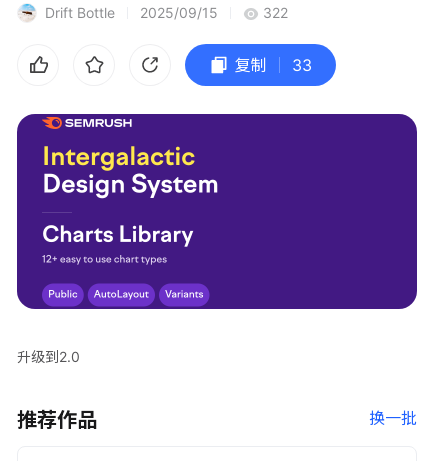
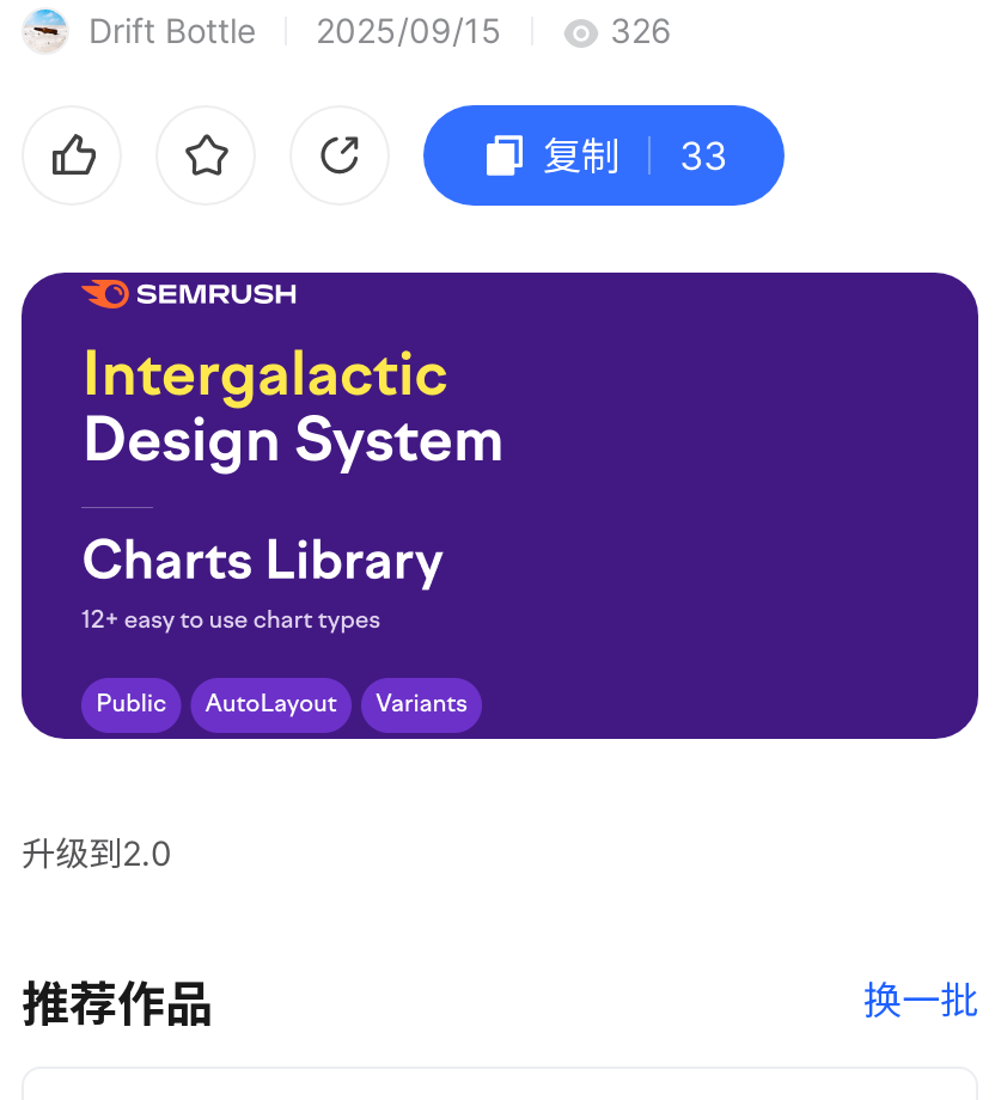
- 322
+ 326
